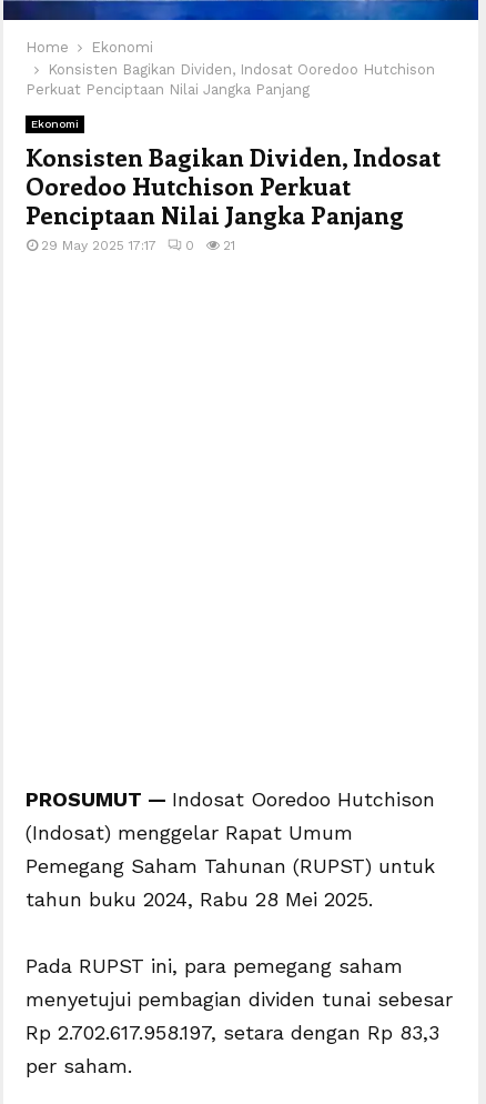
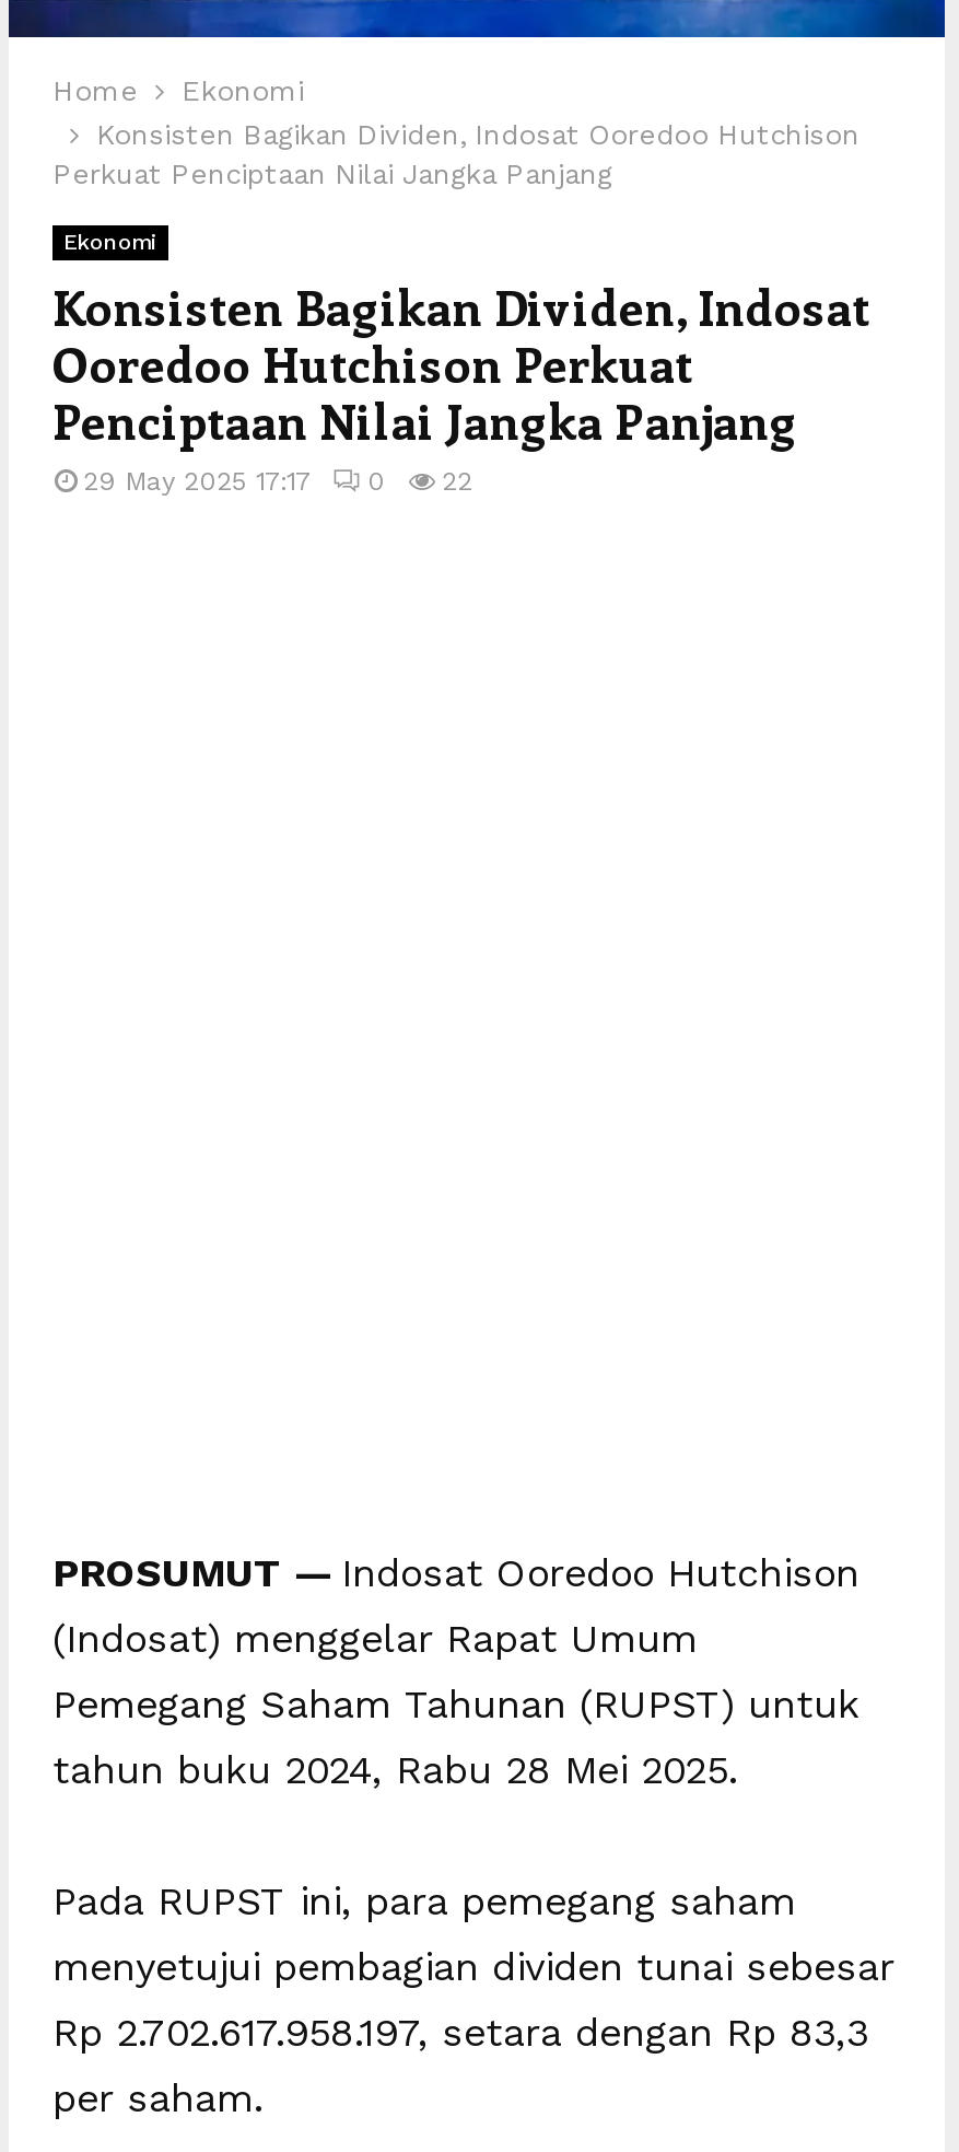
- 29 May 2025 17:17 0 21
+ 29 May 2025 17:17 0 22
